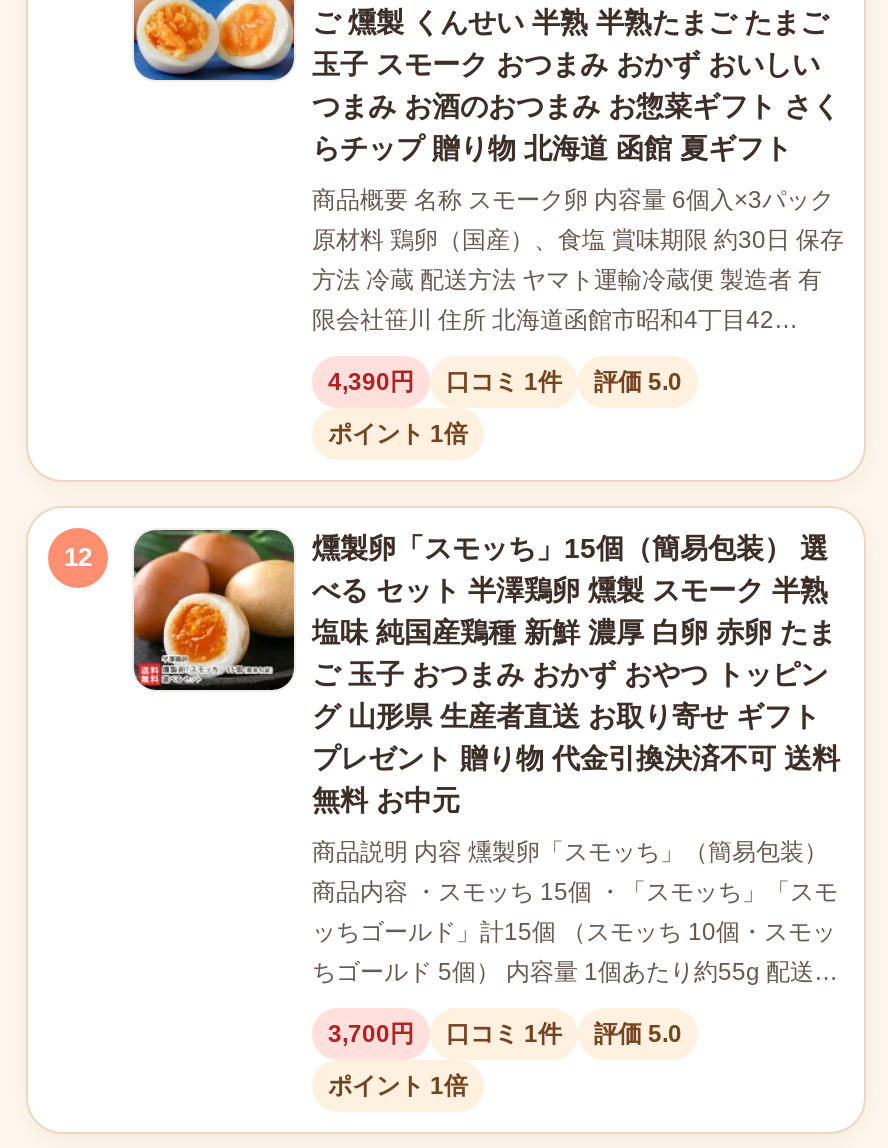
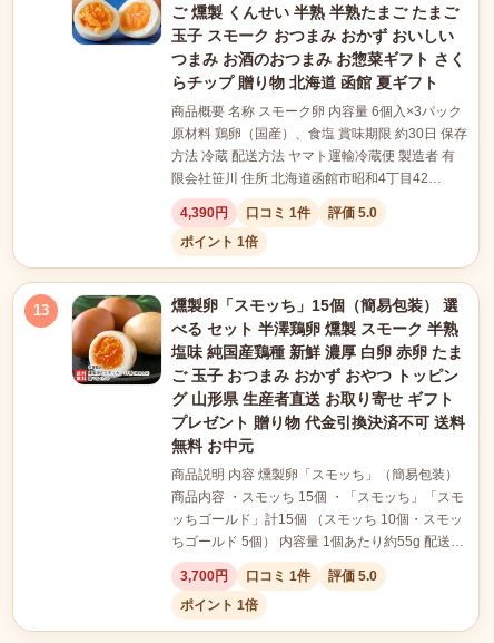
- 12
+ 13
